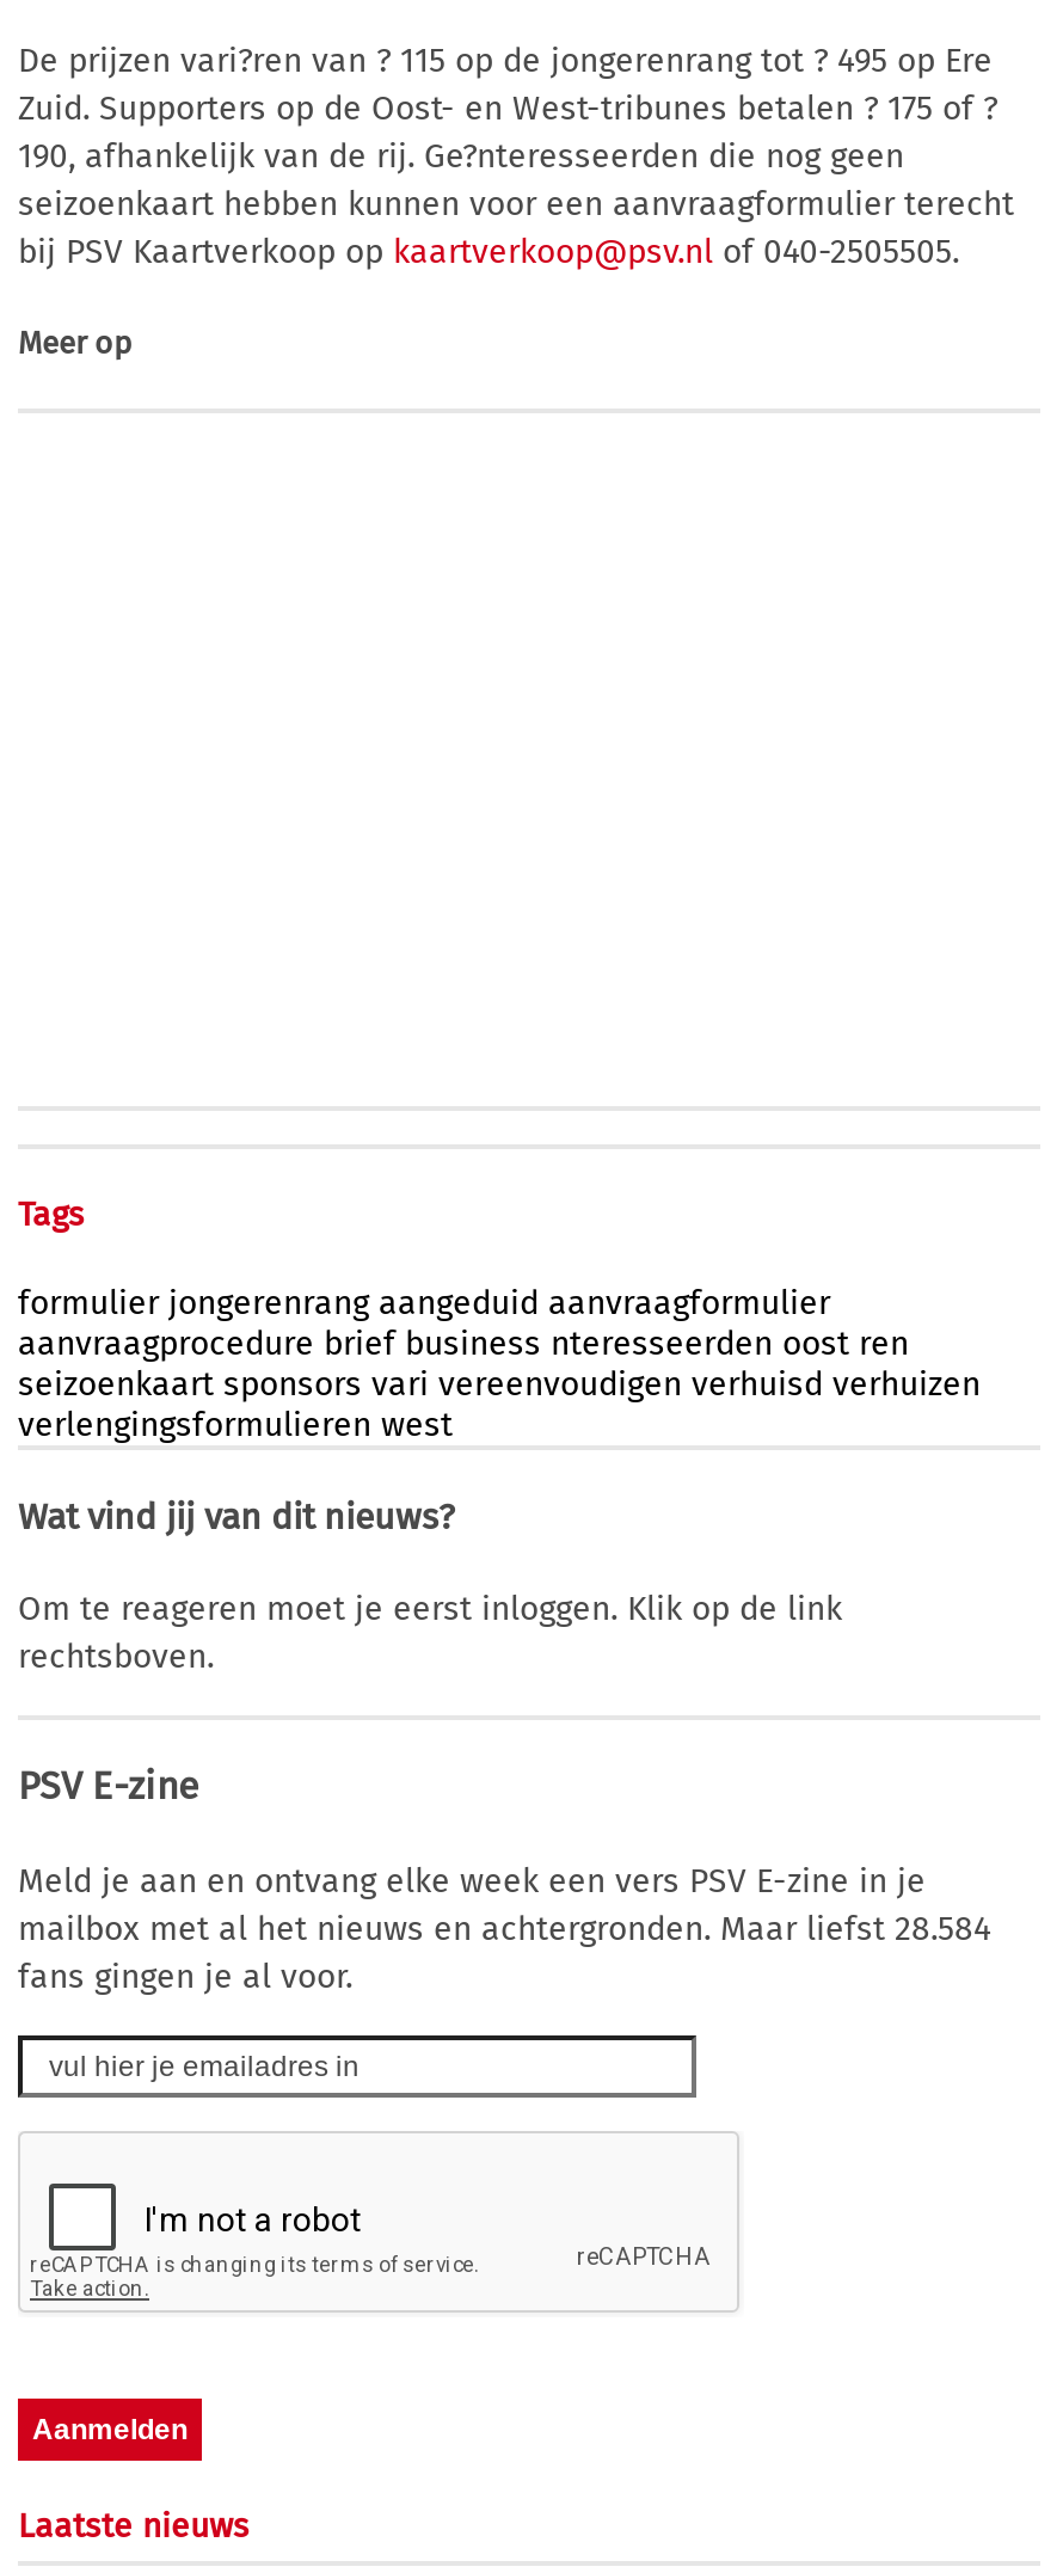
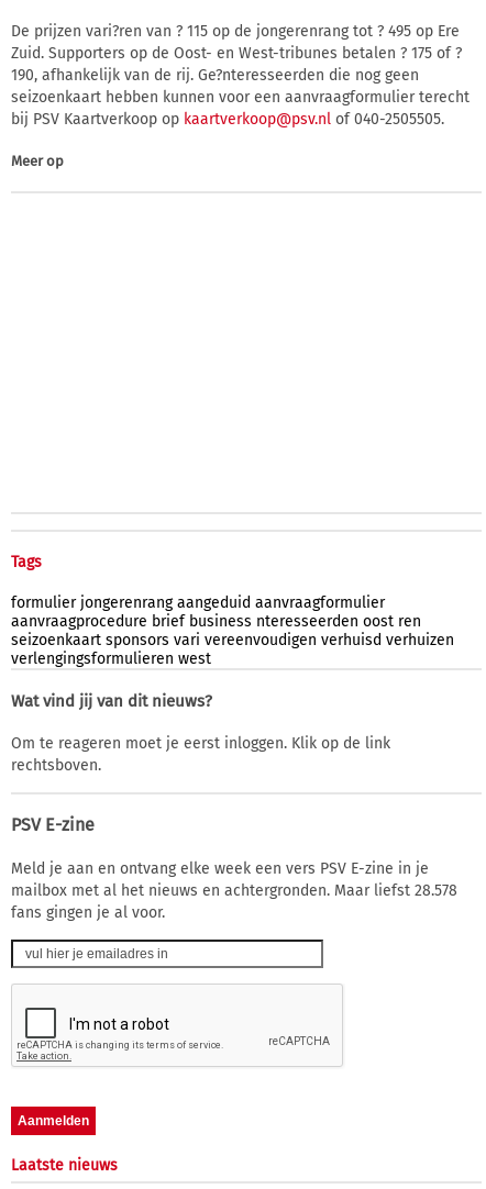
- mailbox met al het nieuws en achtergronden. Maar liefst 28.584
+ mailbox met al het nieuws en achtergronden. Maar liefst 28.578
